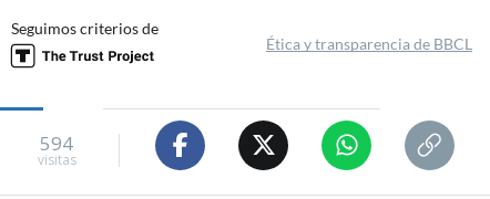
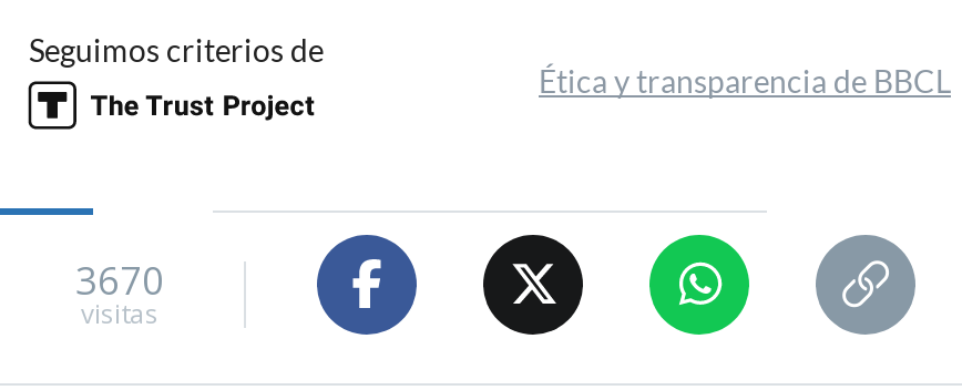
- 594
+ 3670
